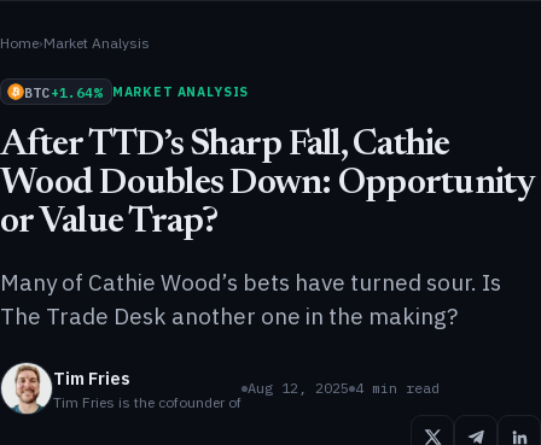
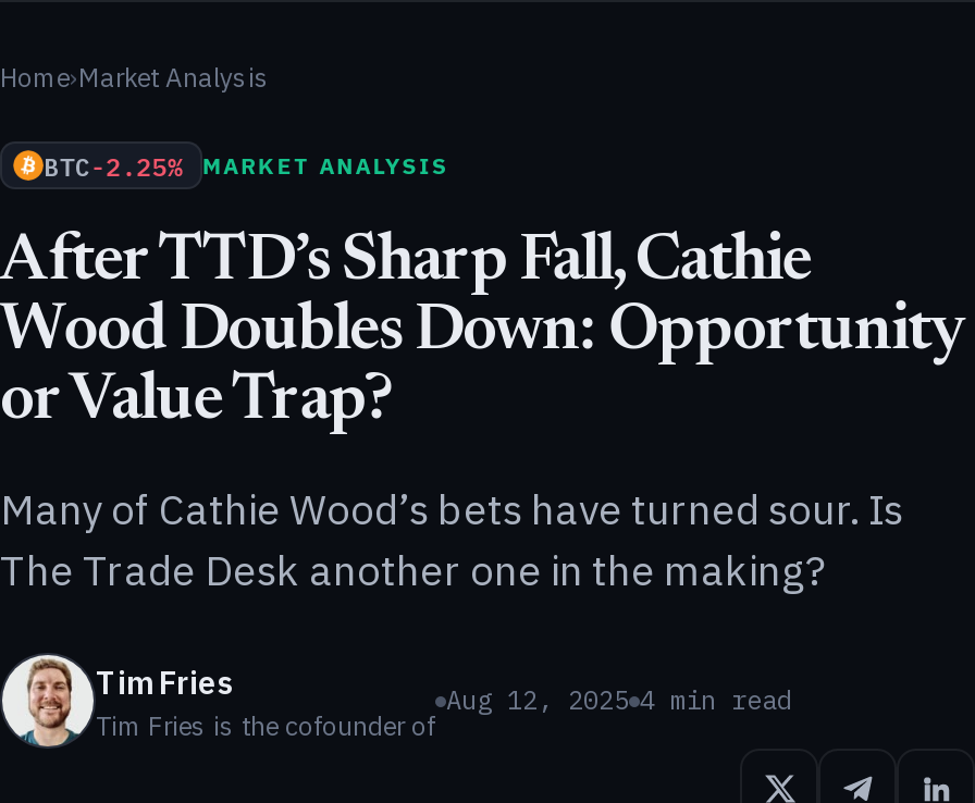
- BTC+1.64% MARKET ANALYSIS
+ BTC-2.25% MARKET ANALYSIS
